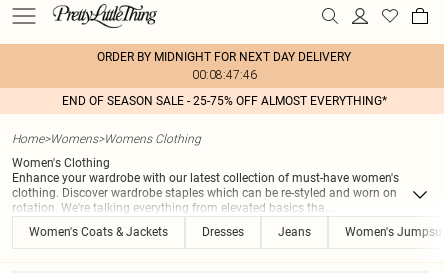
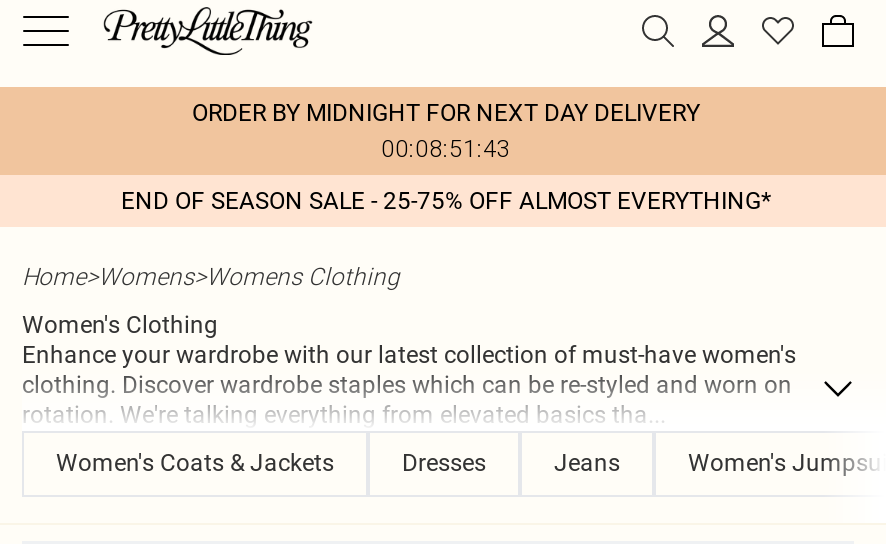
- 00:08:47:46
+ 00:08:51:43
